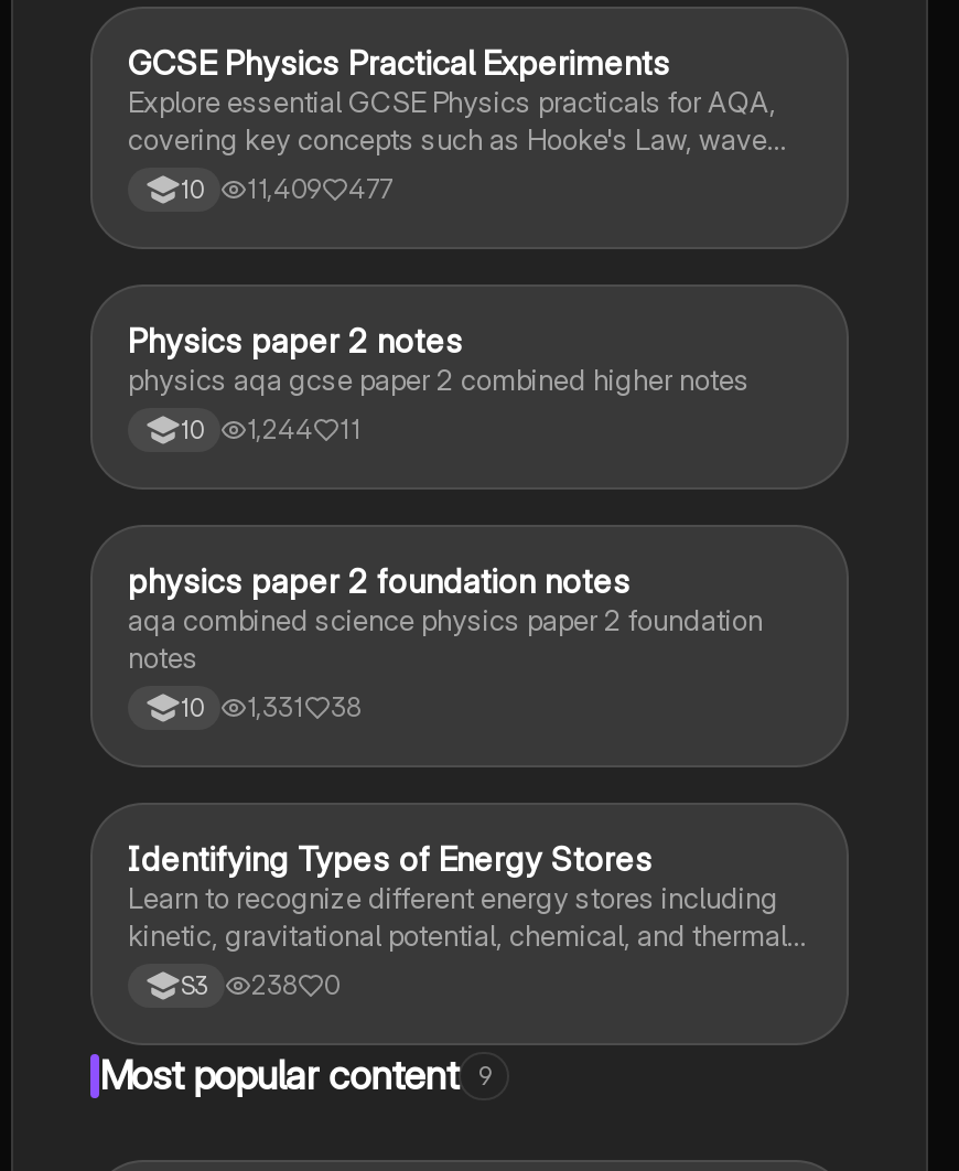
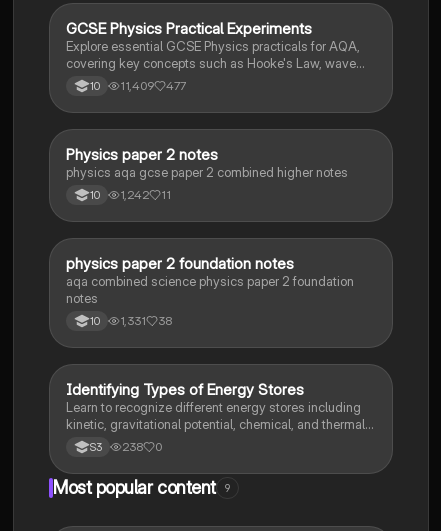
- 10 1,244 11
+ 10 1,242 11
